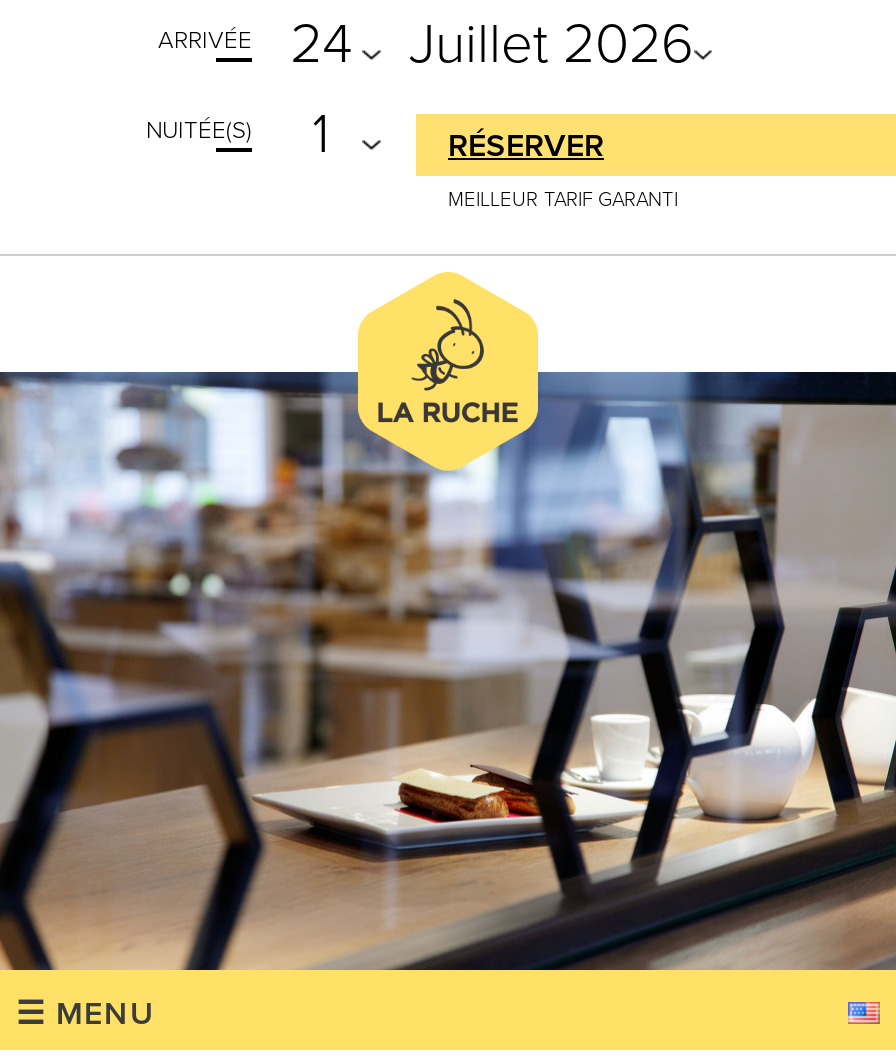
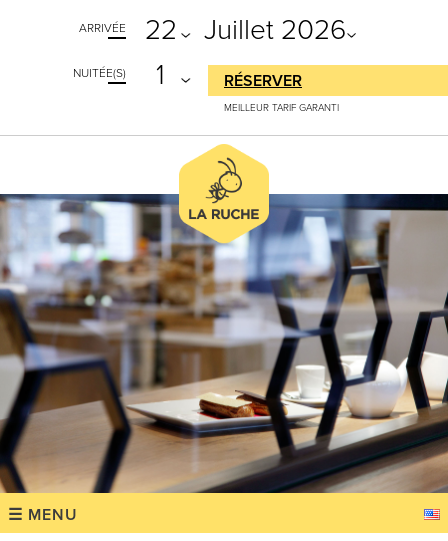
- ARRIVÉE 24 Juillet 2026
+ ARRIVÉE 22 Juillet 2026
